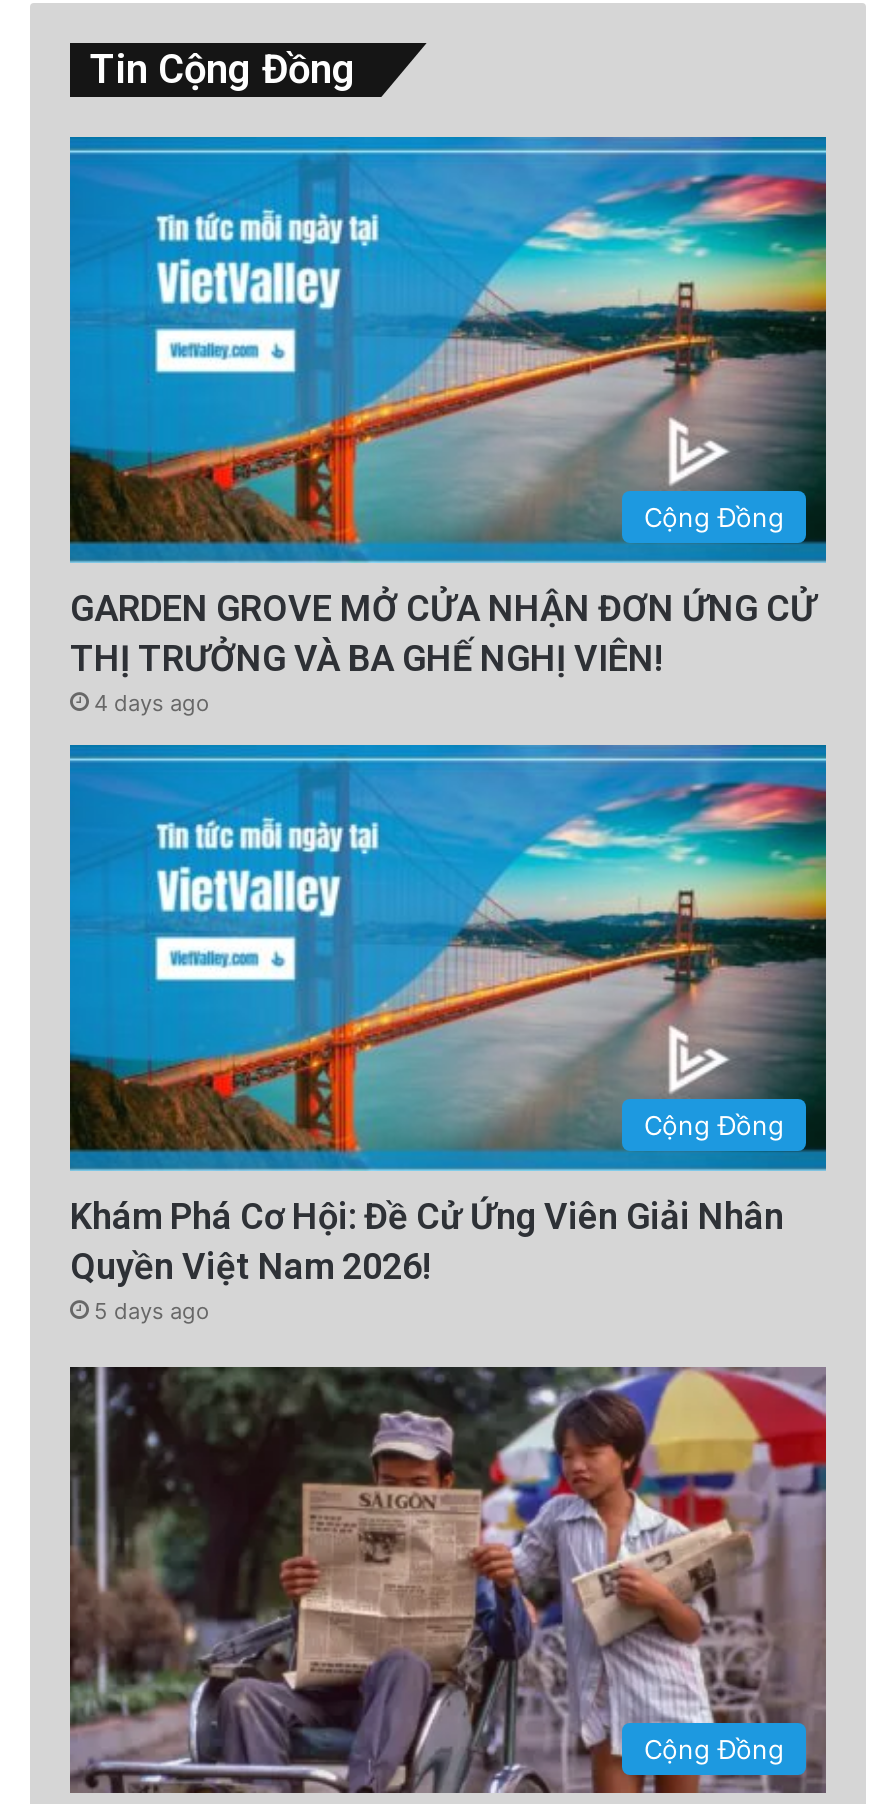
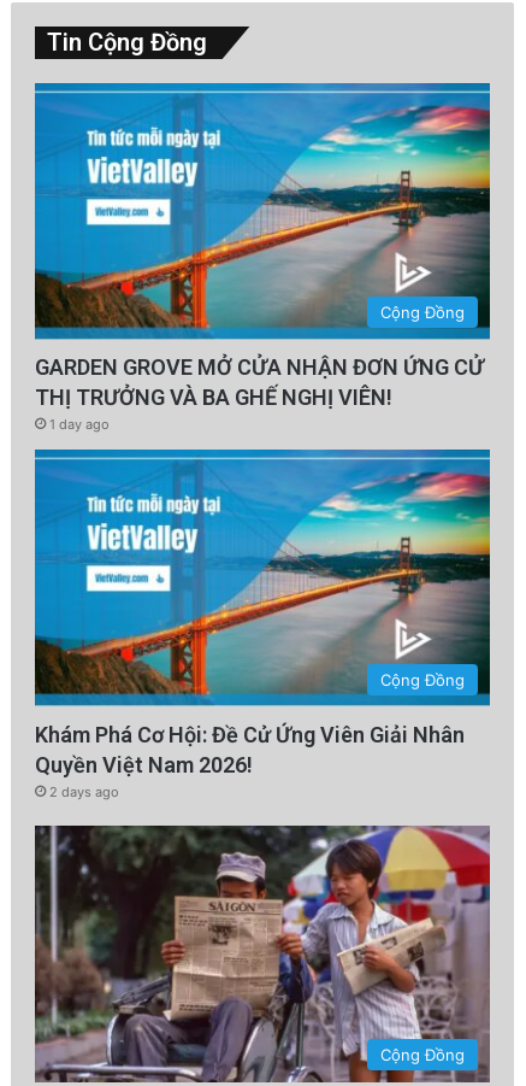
- 4 days ago
+ 1 day ago

- 5 days ago
+ 2 days ago
